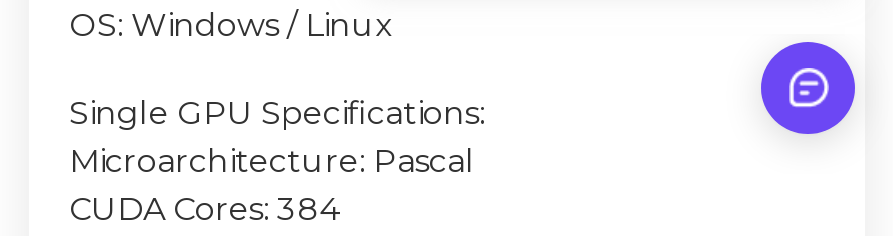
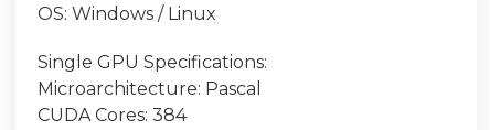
- [image]
